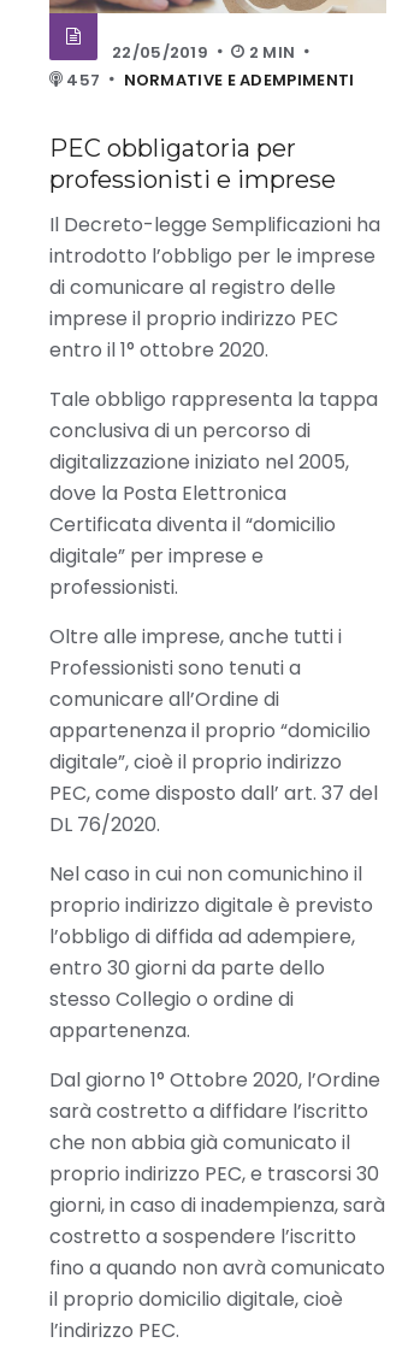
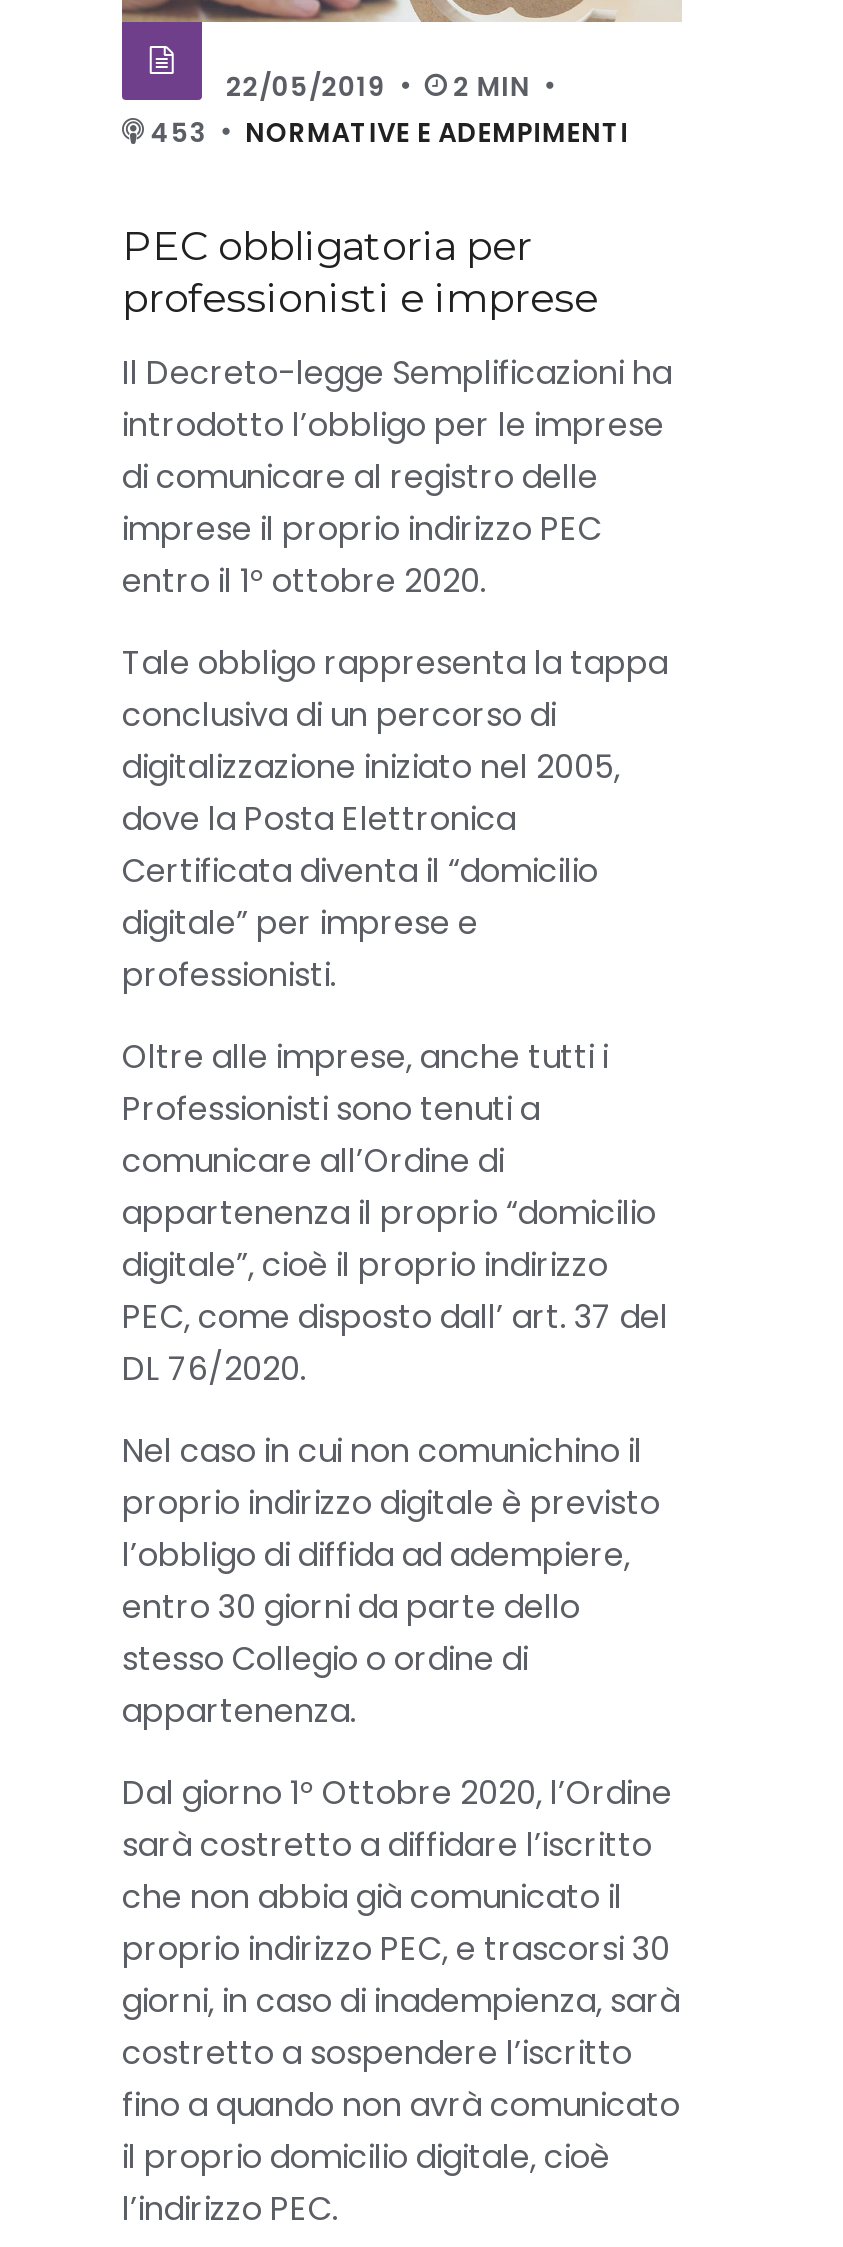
- 457 NORMATIVE E ADEMPIMENTI
+ 453 NORMATIVE E ADEMPIMENTI
